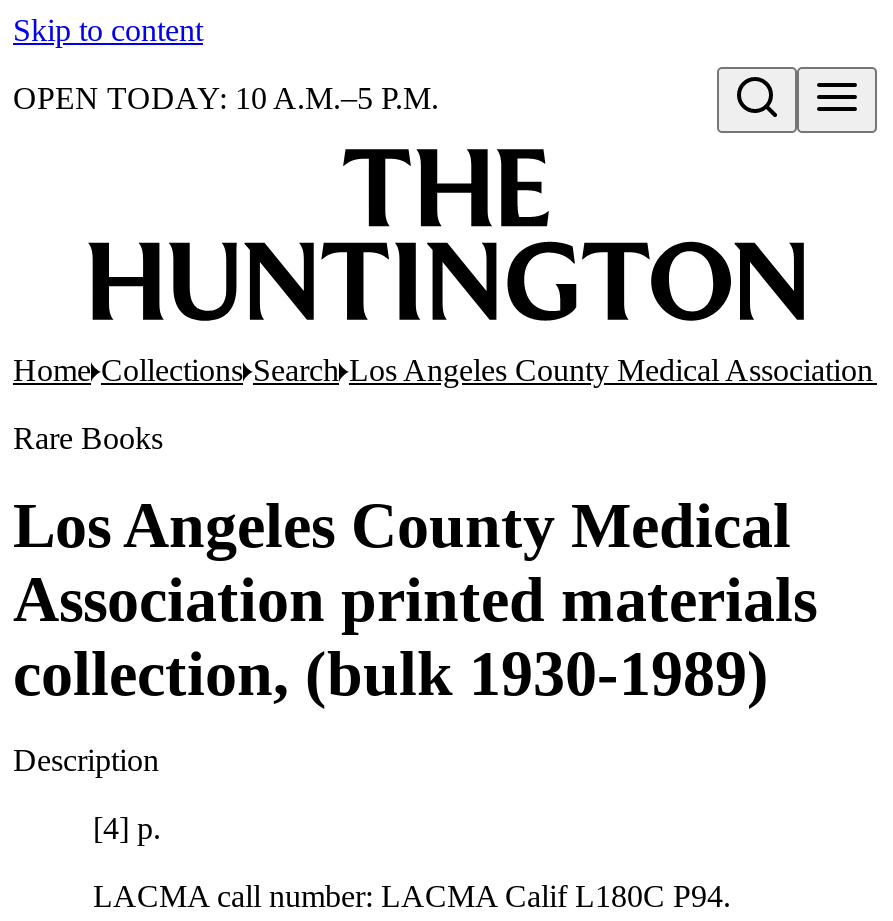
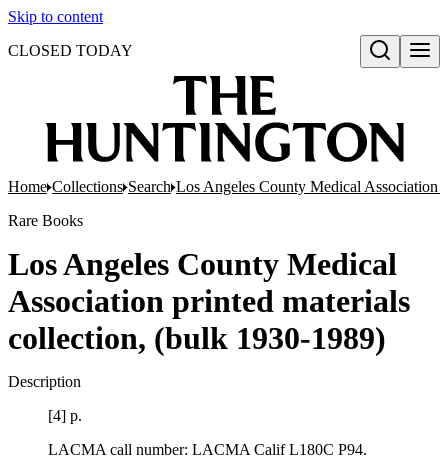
- OPEN TODAY: 10 A.M.–5 P.M.
+ CLOSED TODAY
